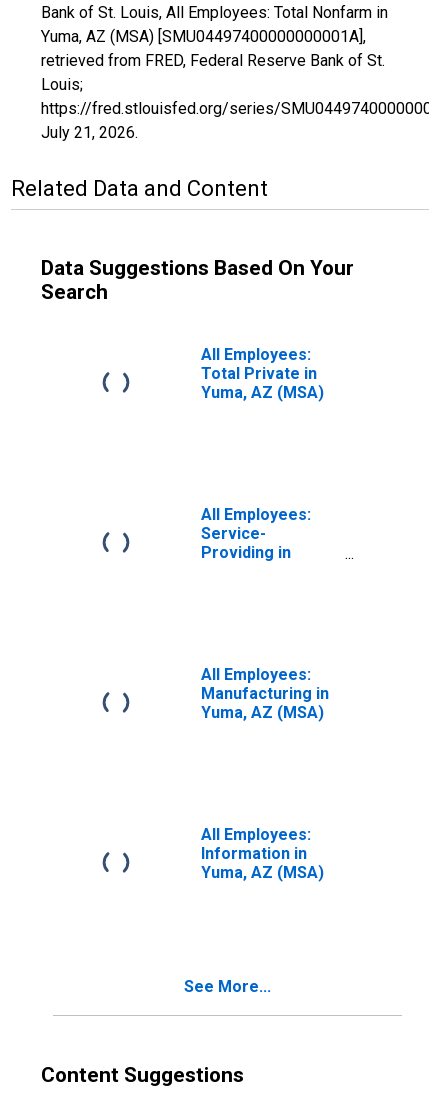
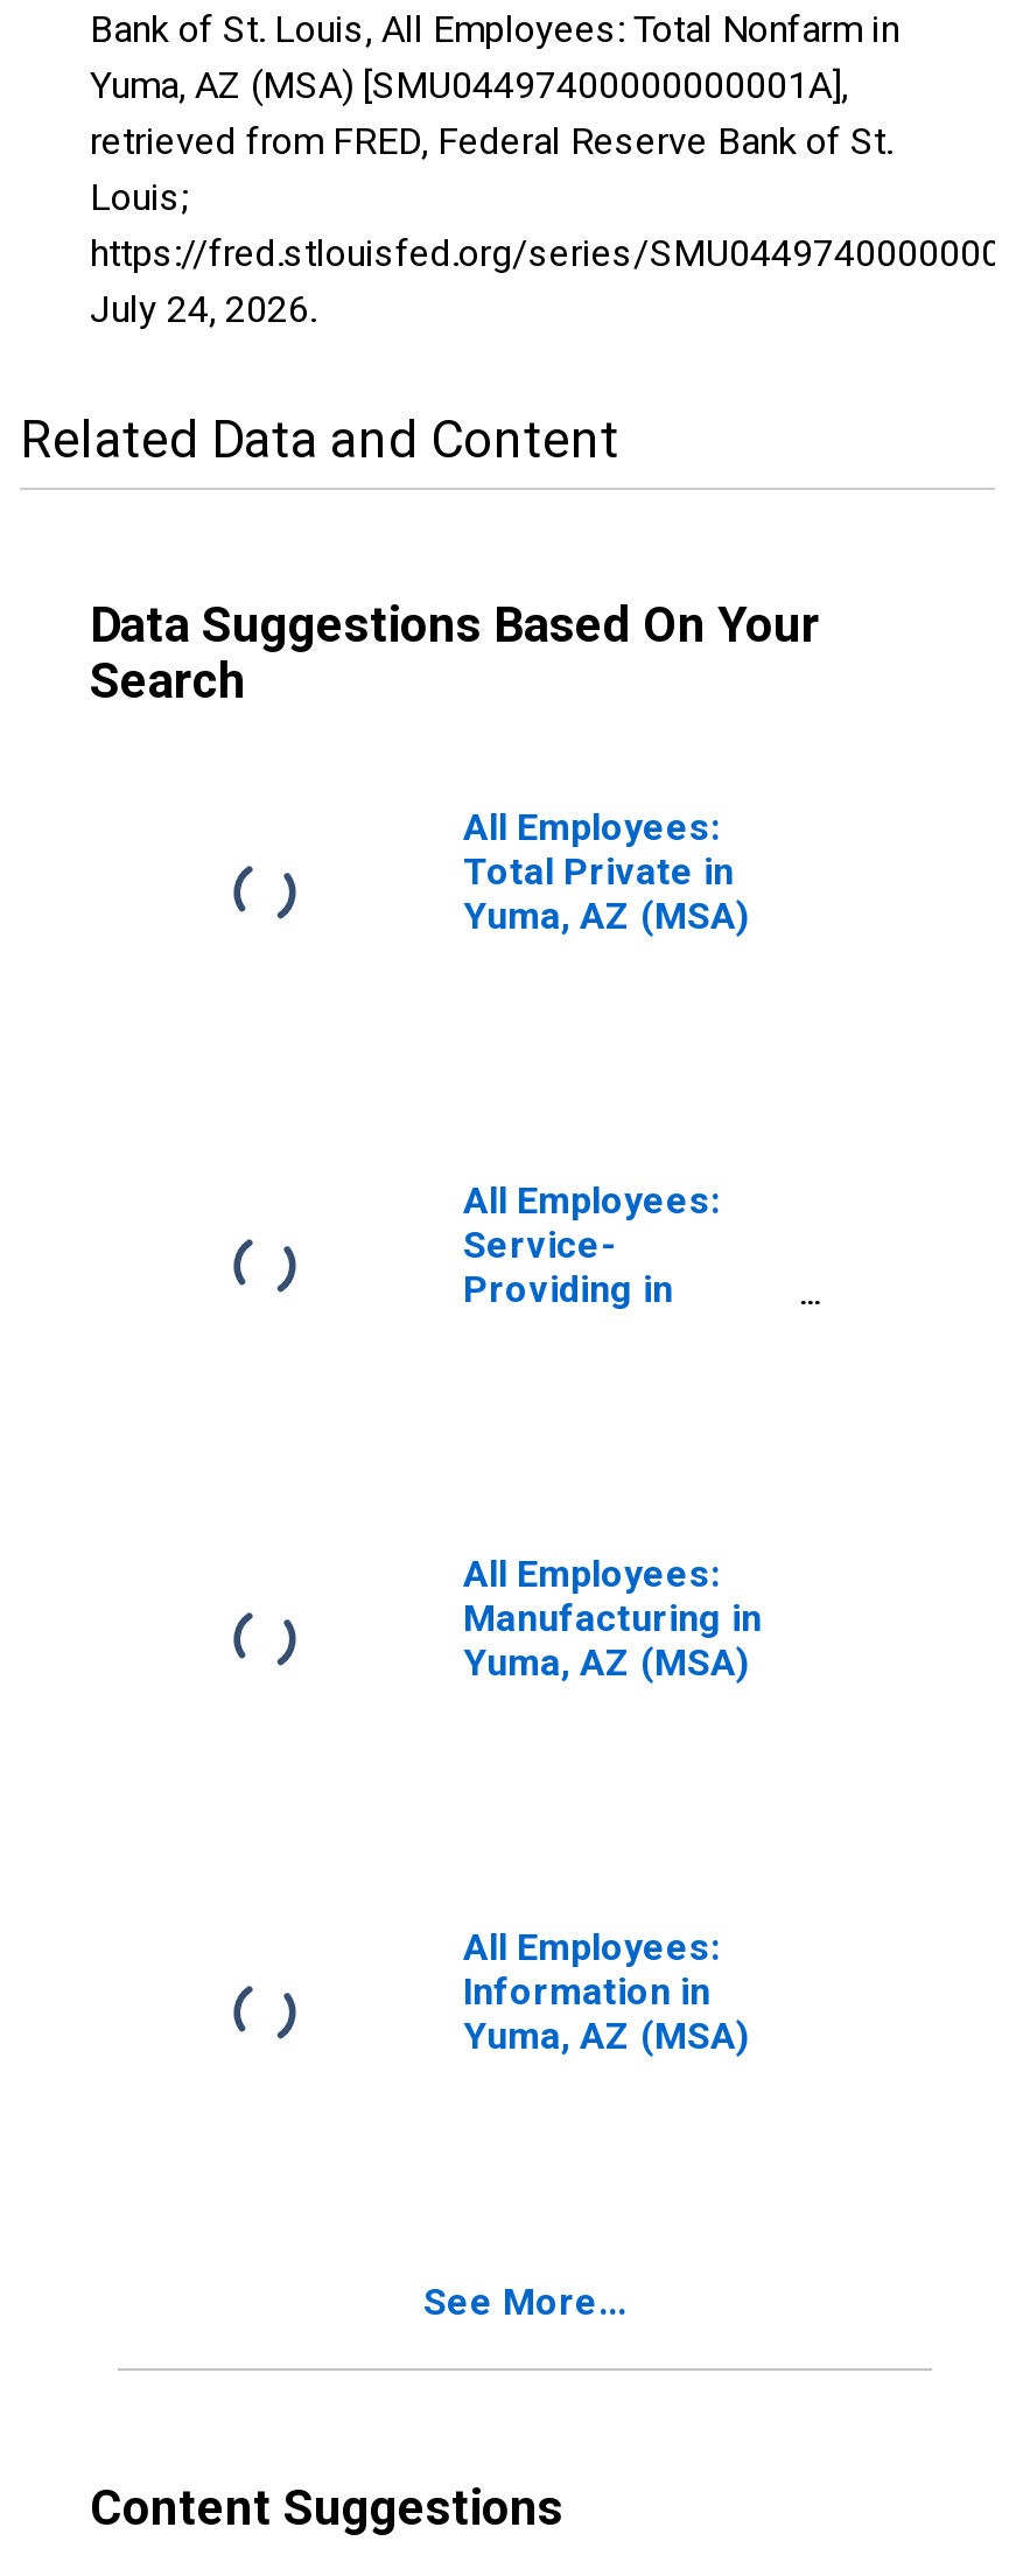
- July 21, 2026.
+ July 24, 2026.
